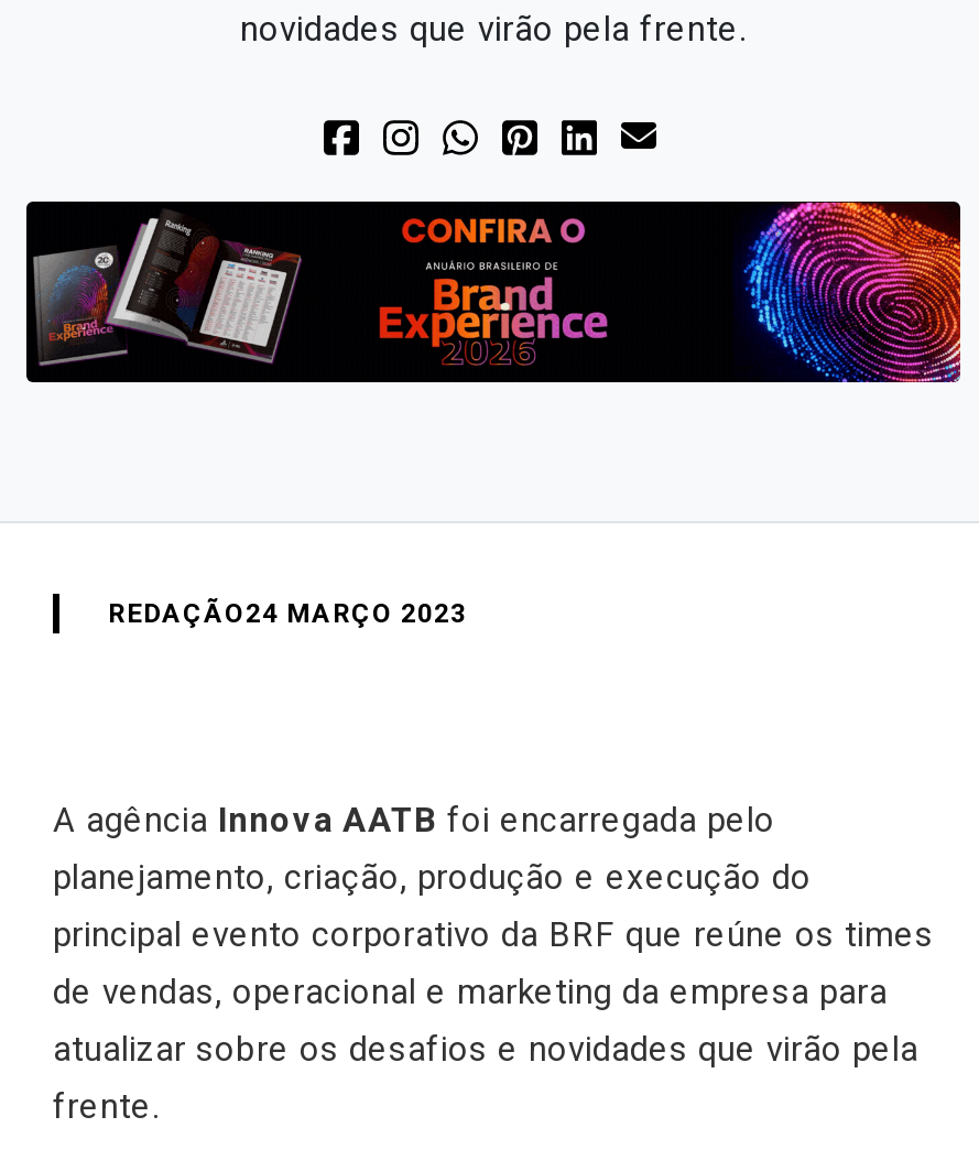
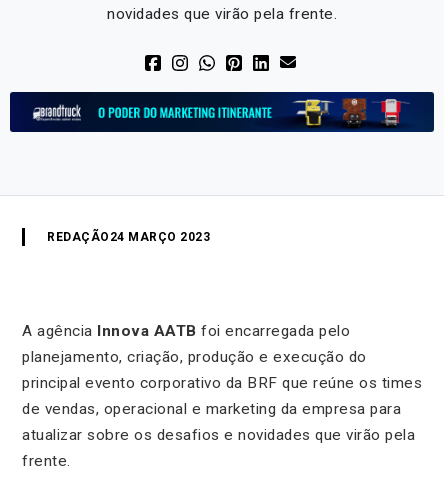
- [image]
+ [image]
